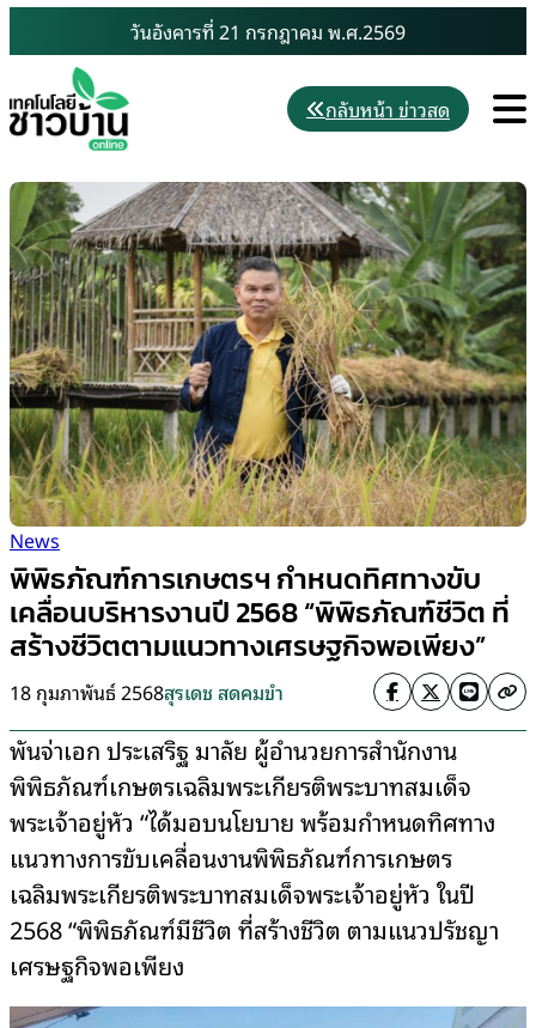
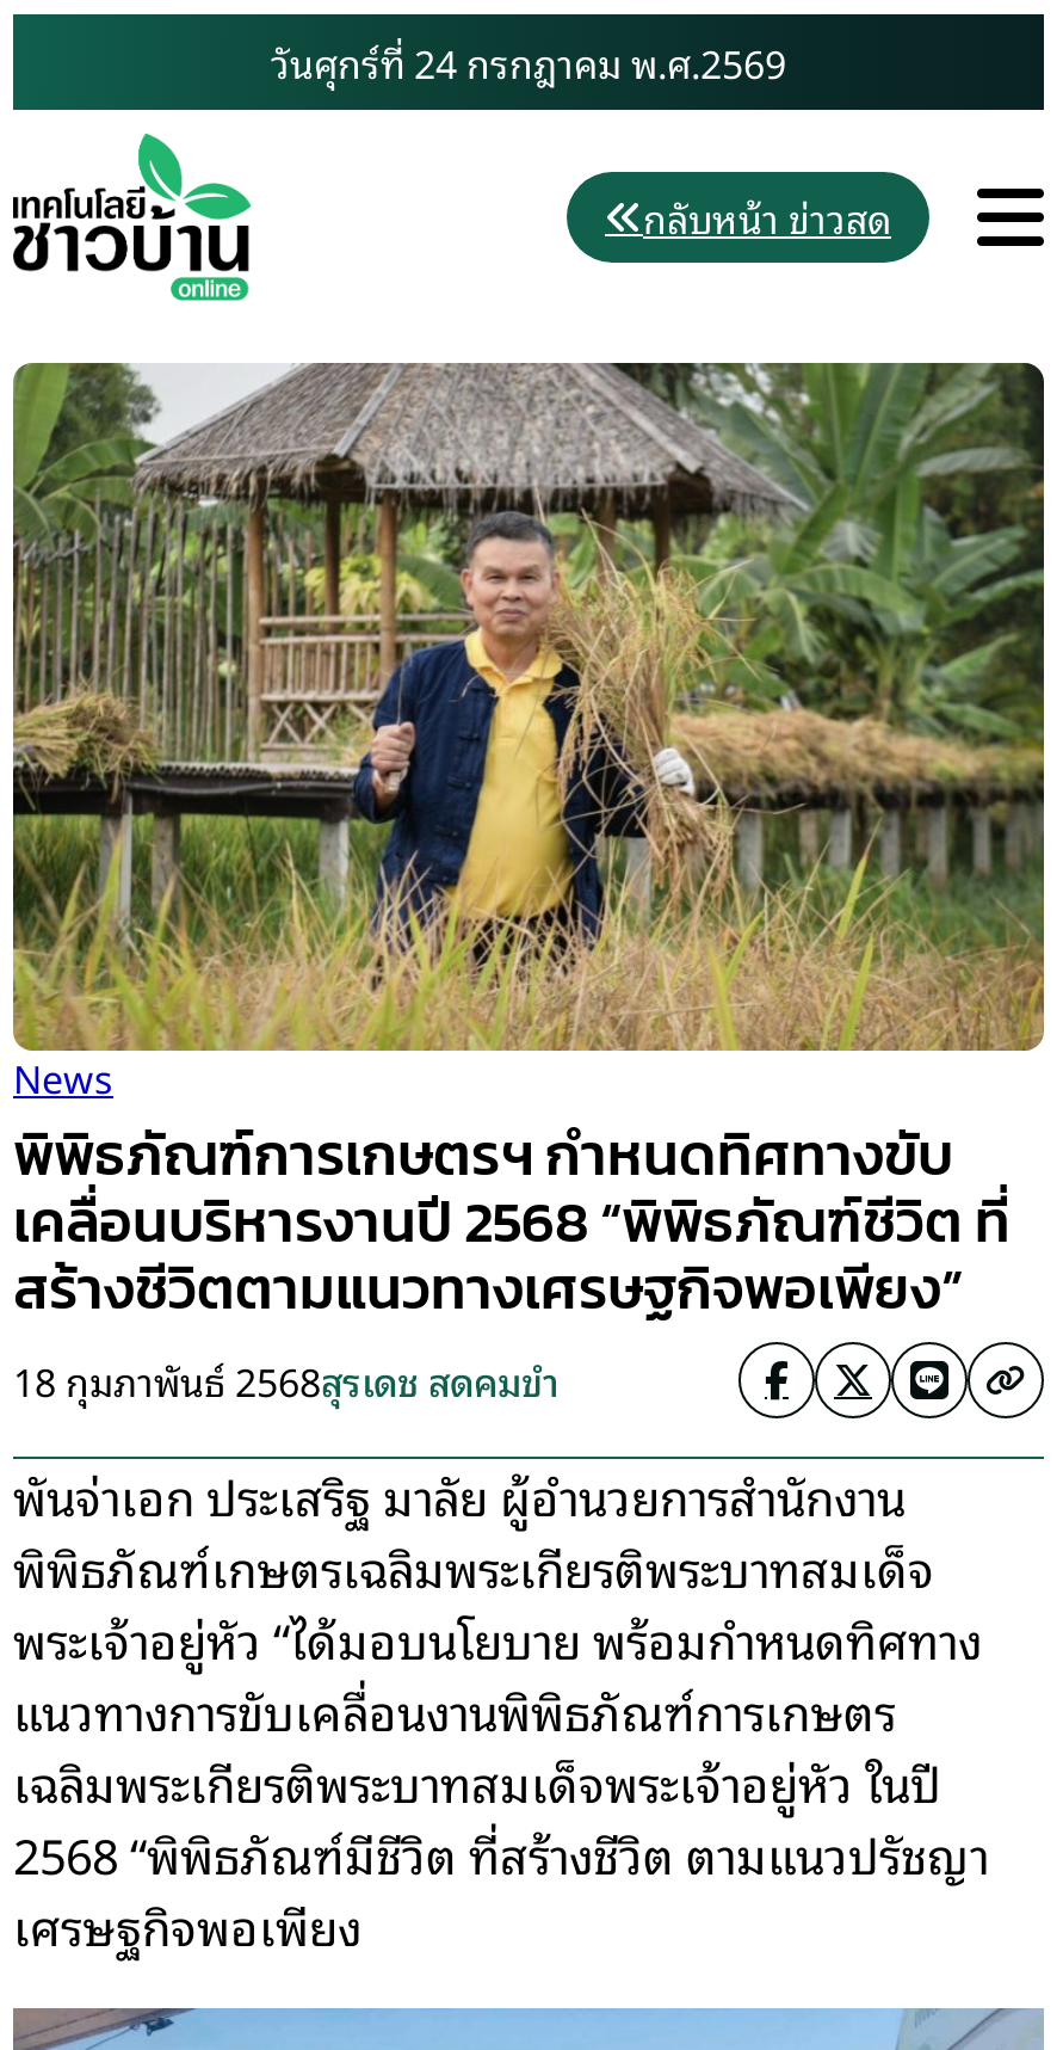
- วันอังคารที่ 21 กรกฎาคม พ.ศ.2569
+ วันศุกร์ที่ 24 กรกฎาคม พ.ศ.2569
